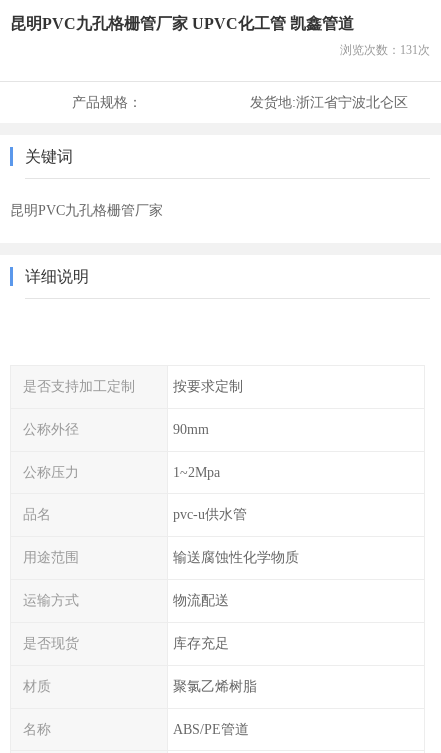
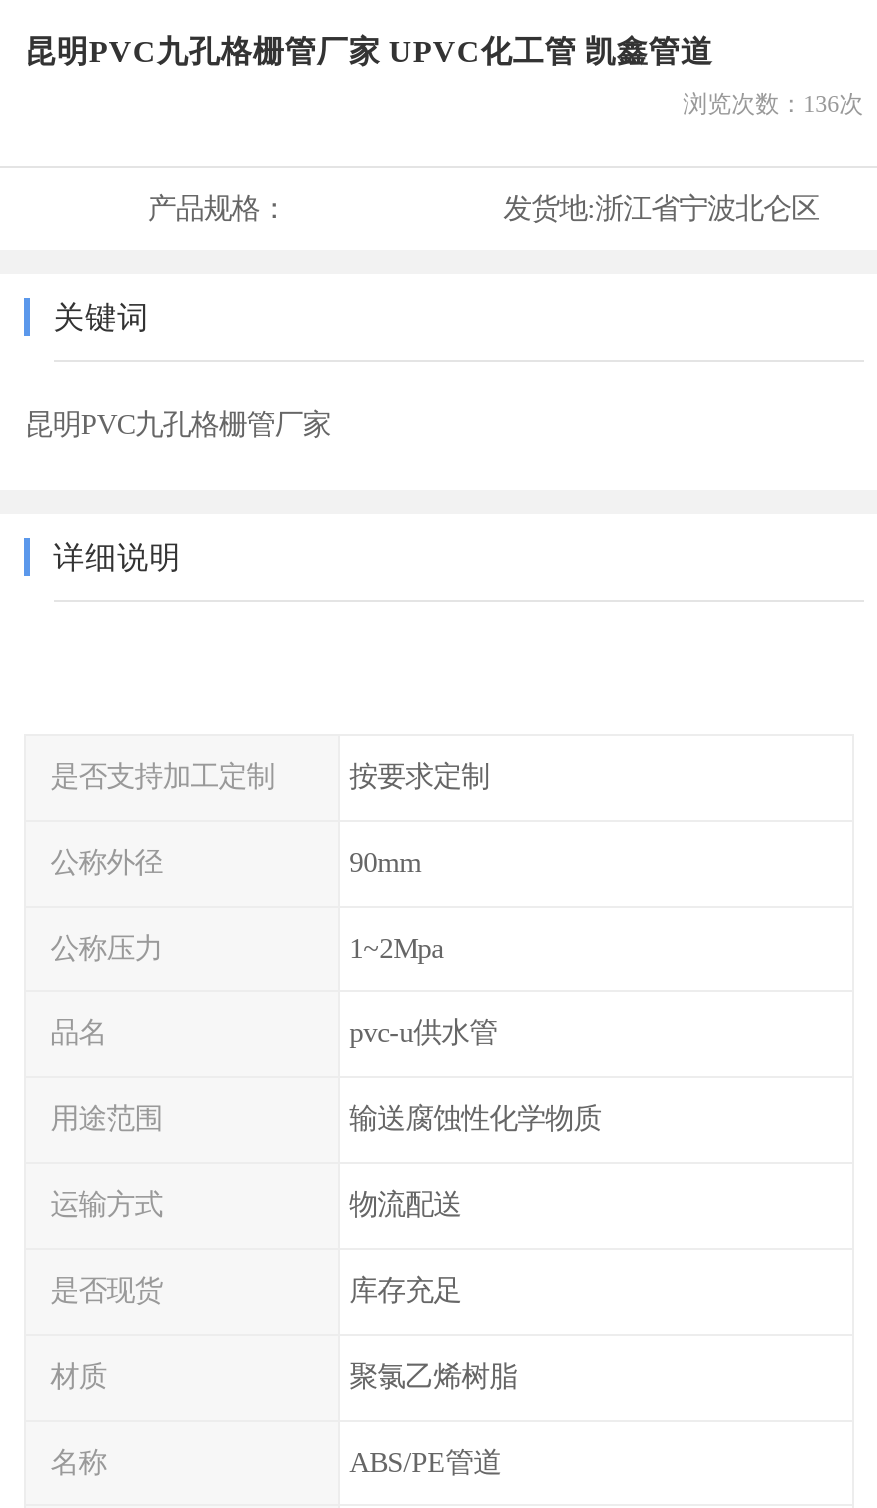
- 浏览次数：131次
+ 浏览次数：136次
